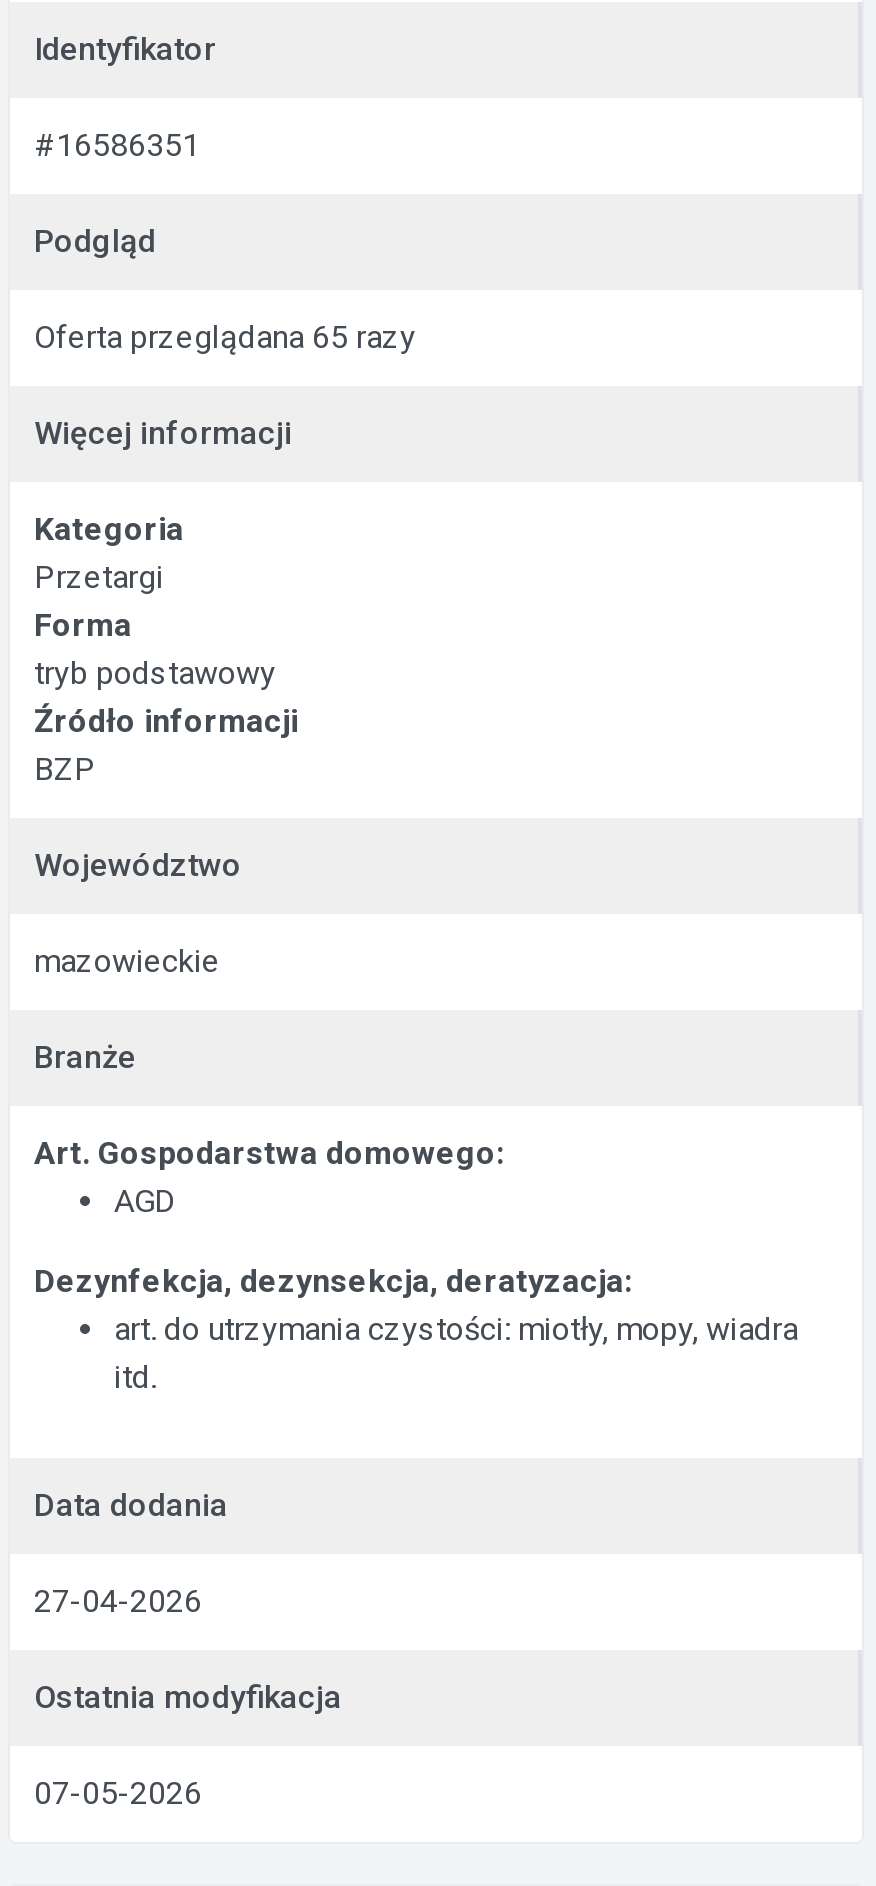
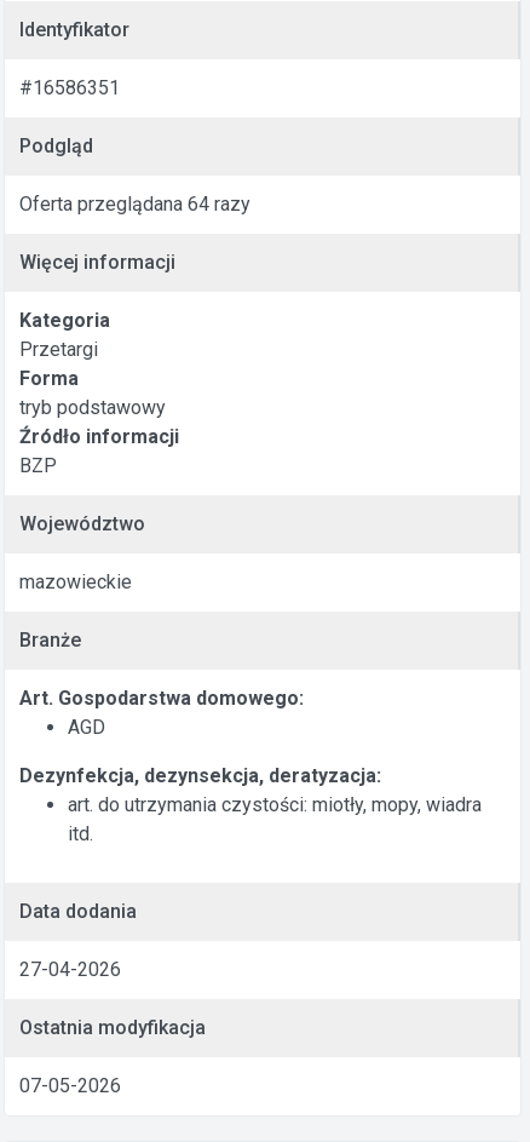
- Oferta przeglądana 65 razy
+ Oferta przeglądana 64 razy
